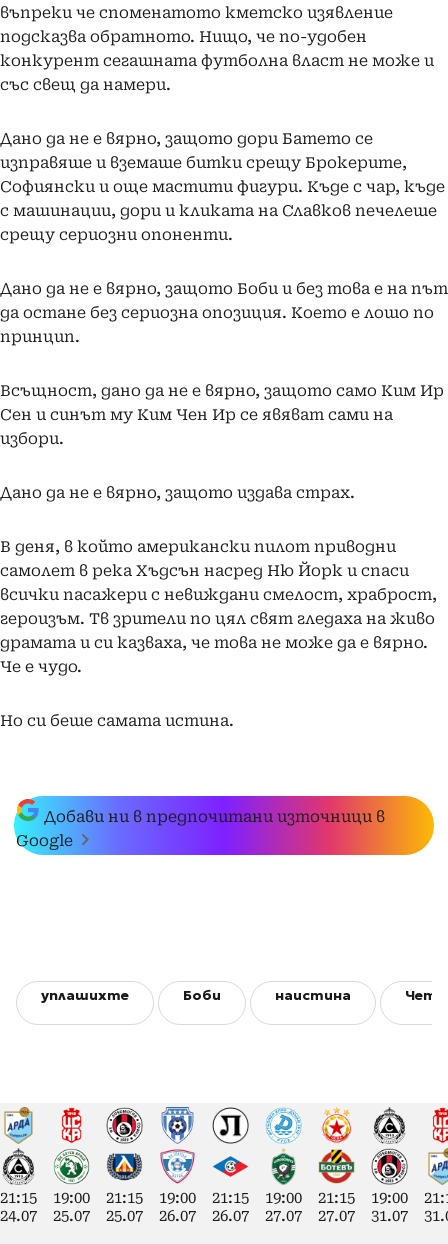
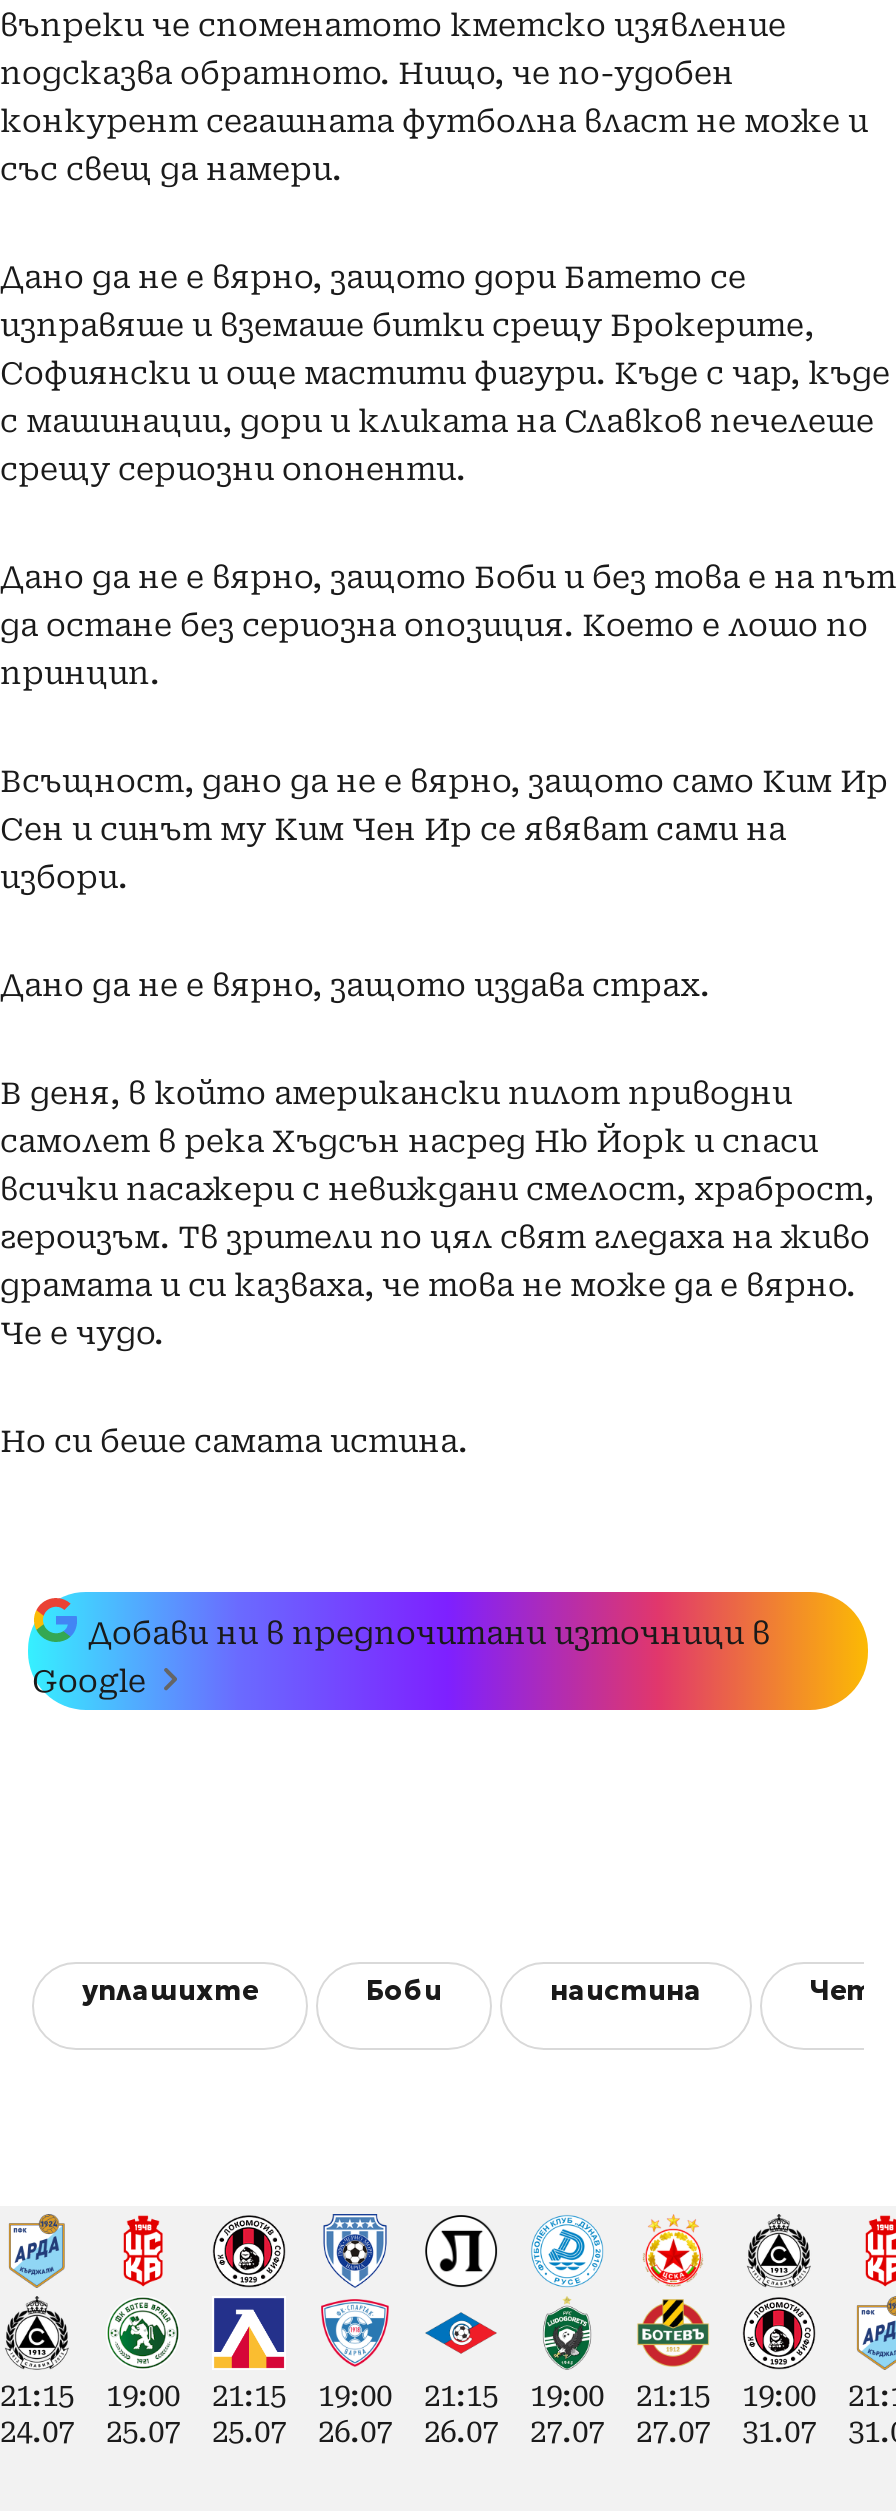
- [image]
+ [image]
